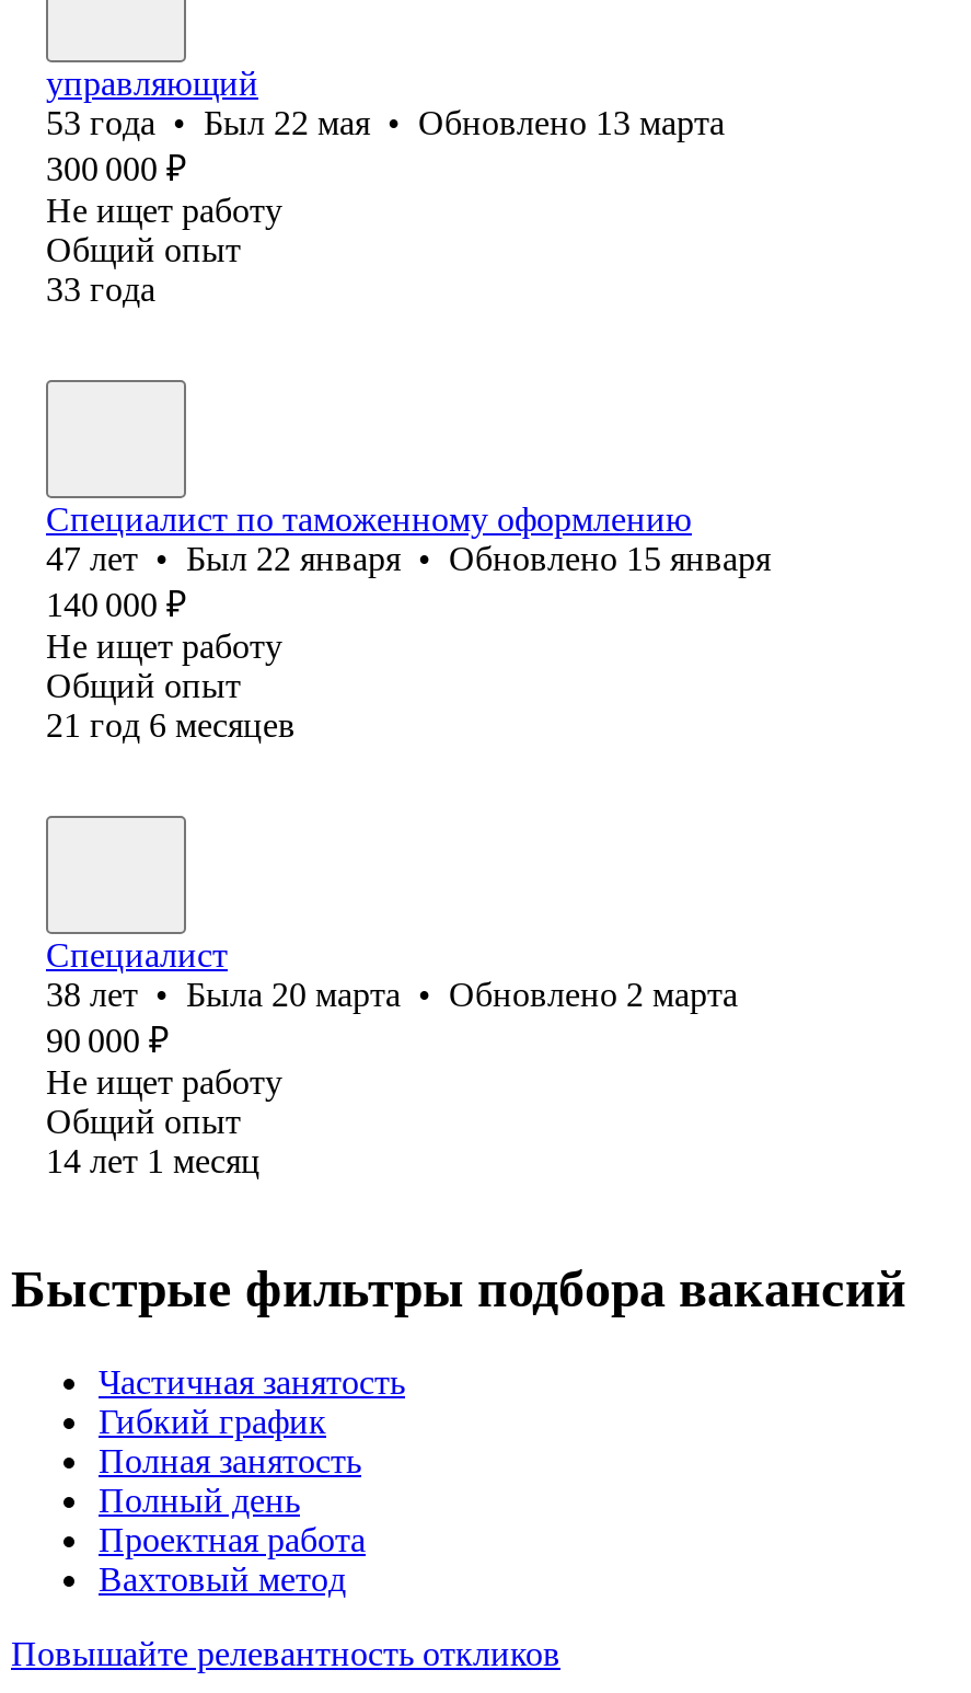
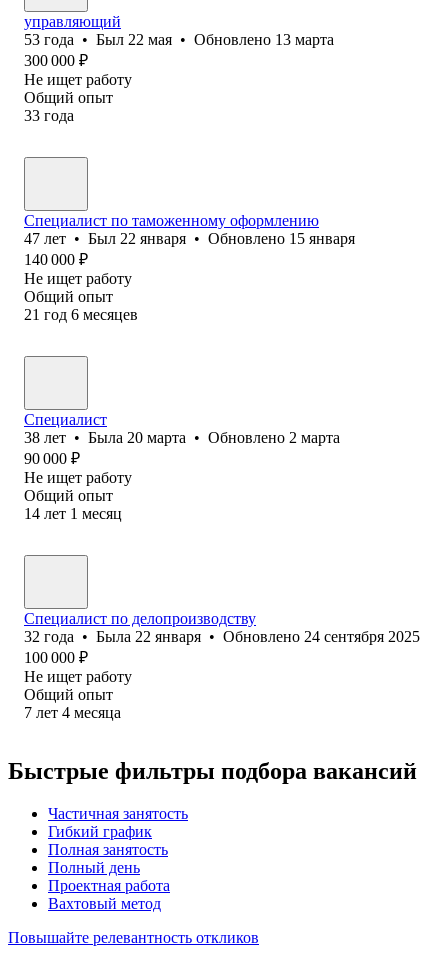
+ Специалист по делопроизводству
+ 32 года • Была 22 января • Обновлено 24 сентября 2025
+ 100 000 ₽
+ Не ищет работу
+ Общий опыт
+ 7 лет 4 месяца
